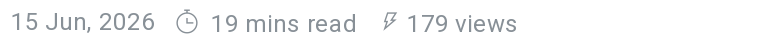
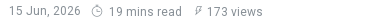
- 15 Jun, 2026 19 mins read 179 views
+ 15 Jun, 2026 19 mins read 173 views
